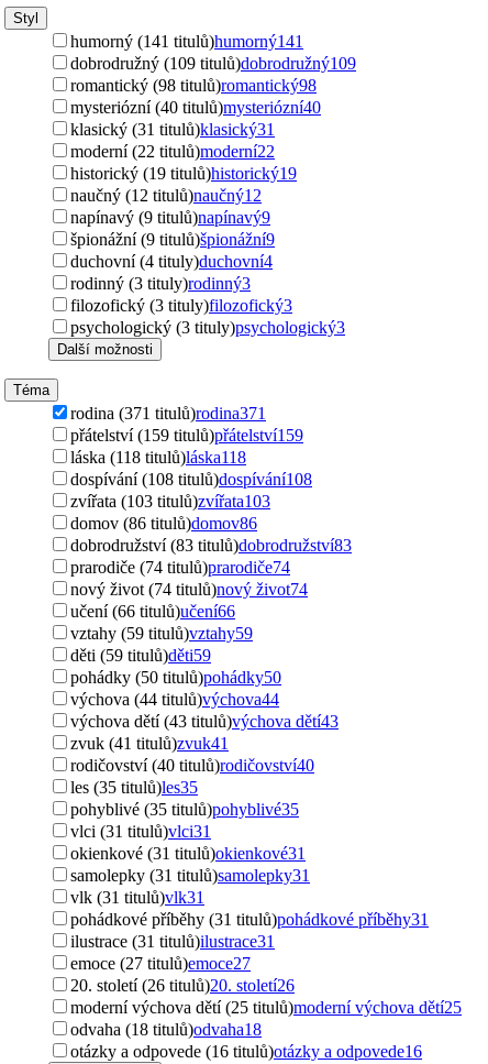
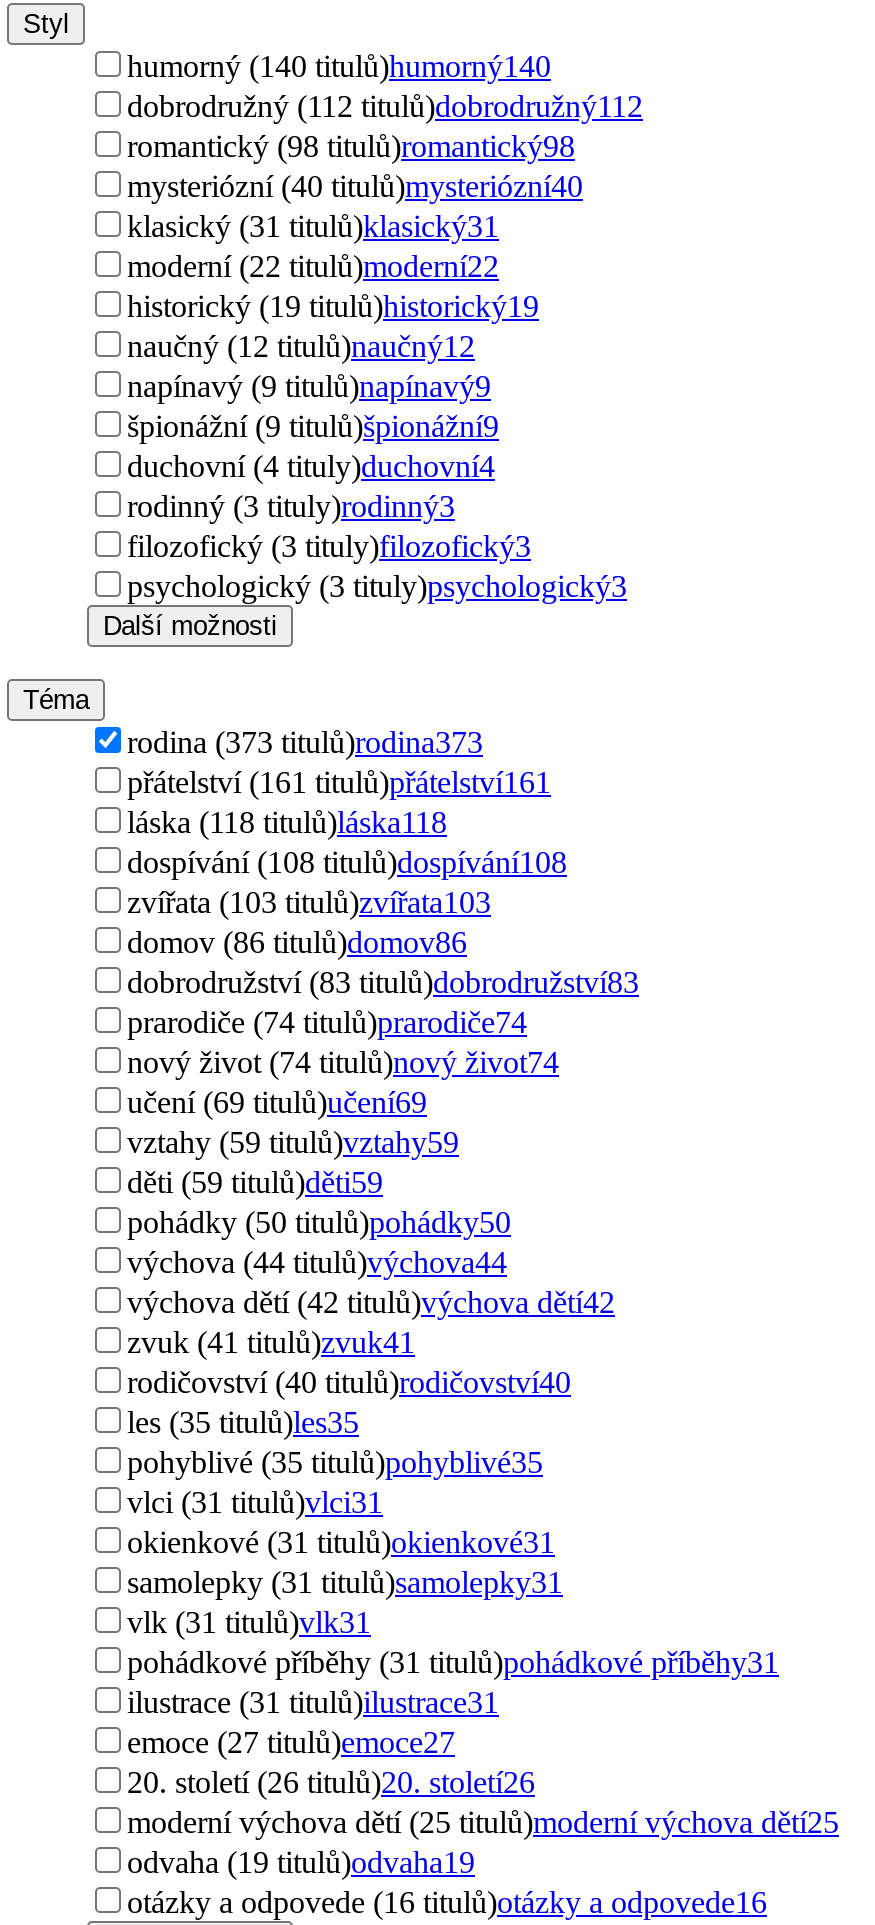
- humorný (141 titulů)humorný141
+ humorný (140 titulů)humorný140

- dobrodružný (109 titulů)dobrodružný109
+ dobrodružný (112 titulů)dobrodružný112

- rodina (371 titulů)rodina371
+ rodina (373 titulů)rodina373

- přátelství (159 titulů)přátelství159
+ přátelství (161 titulů)přátelství161

- učení (66 titulů)učení66
+ učení (69 titulů)učení69

- výchova dětí (43 titulů)výchova dětí43
+ výchova dětí (42 titulů)výchova dětí42

- odvaha (18 titulů)odvaha18
+ odvaha (19 titulů)odvaha19
